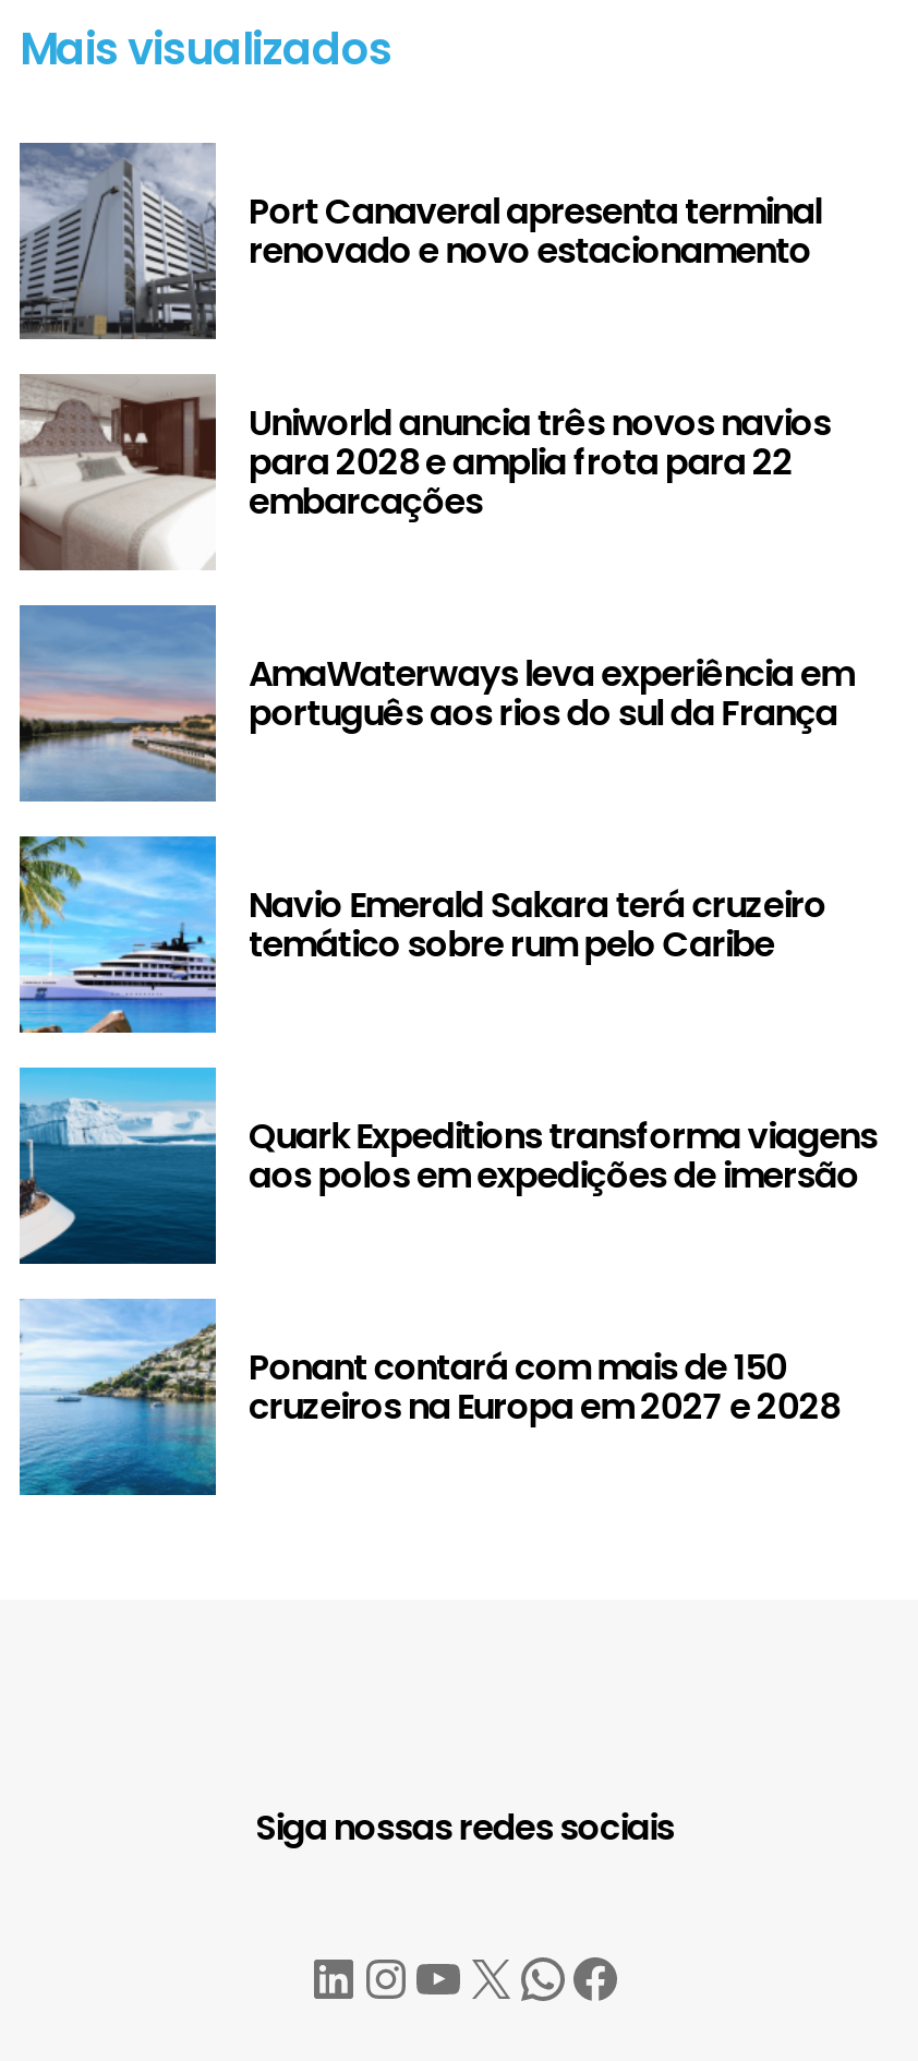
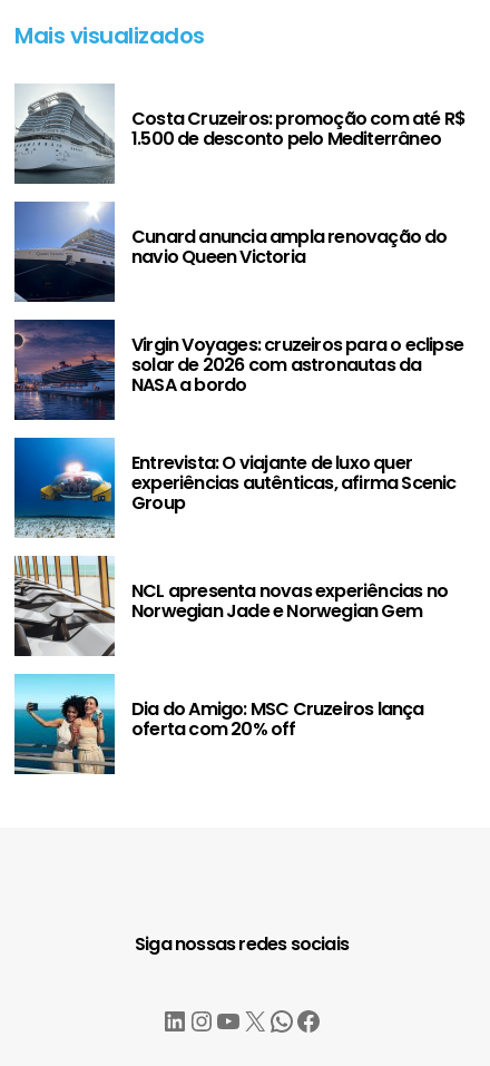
- [image]
- Port Canaveral apresenta terminal
- renovado e novo estacionamento
+ [image]
+ Costa Cruzeiros: promoção com até R$
+ 1.500 de desconto pelo Mediterrâneo

- [image]
- Uniworld anuncia três novos navios
- para 2028 e amplia frota para 22
- embarcações
+ [image]
+ Cunard anuncia ampla renovação do
+ navio Queen Victoria

- [image]
- AmaWaterways leva experiência em
- português aos rios do sul da França
+ [image]
+ Virgin Voyages: cruzeiros para o eclipse
+ solar de 2026 com astronautas da
+ NASA a bordo

- [image]
- Navio Emerald Sakara terá cruzeiro
- temático sobre rum pelo Caribe
+ [image]
+ Entrevista: O viajante de luxo quer
+ experiências autênticas, afirma Scenic
+ Group

- [image]
- Quark Expeditions transforma viagens
- aos polos em expedições de imersão
+ [image]
+ NCL apresenta novas experiências no
+ Norwegian Jade e Norwegian Gem

- [image]
- Ponant contará com mais de 150
- cruzeiros na Europa em 2027 e 2028
+ [image]
+ Dia do Amigo: MSC Cruzeiros lança
+ oferta com 20% off
